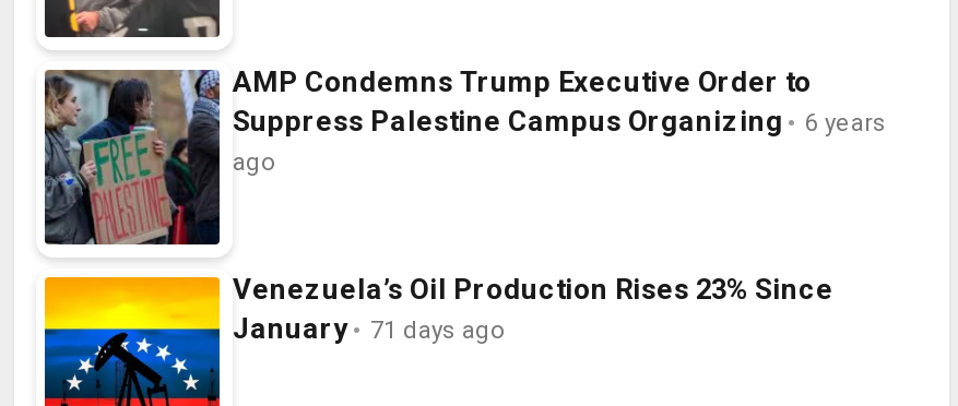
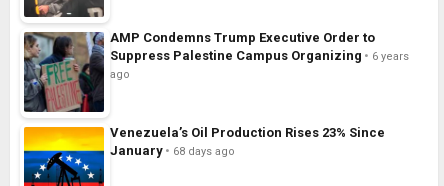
- January 71 days ago
+ January 68 days ago
